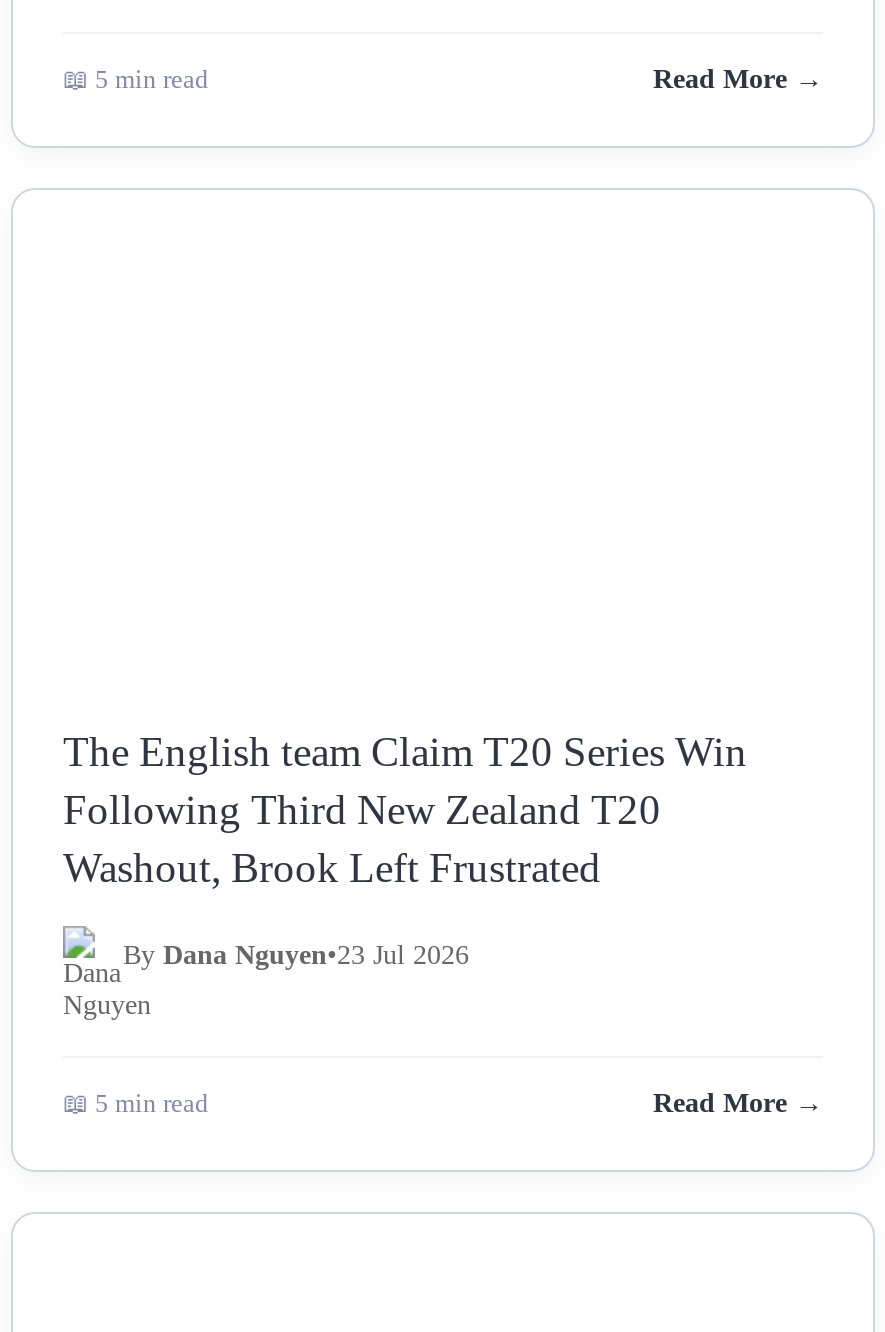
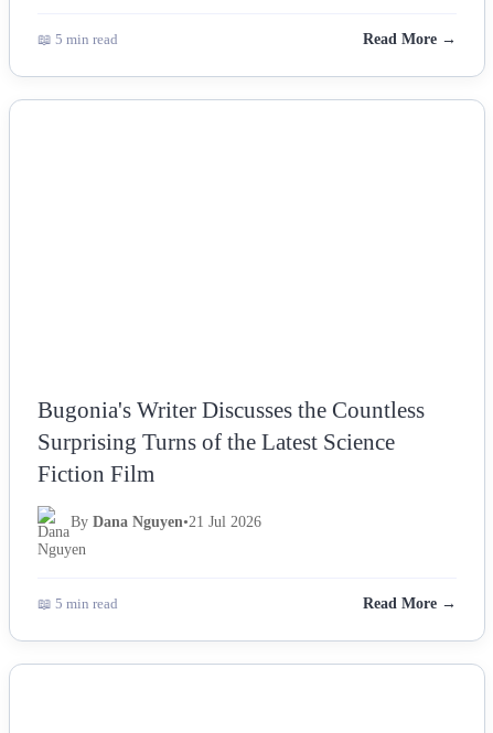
- The English team Claim T20 Series Win
- Following Third New Zealand T20
- Washout, Brook Left Frustrated
+ Bugonia's Writer Discusses the Countless
+ Surprising Turns of the Latest Science
+ Fiction Film

- By Dana Nguyen•23 Jul 2026
+ By Dana Nguyen•21 Jul 2026
